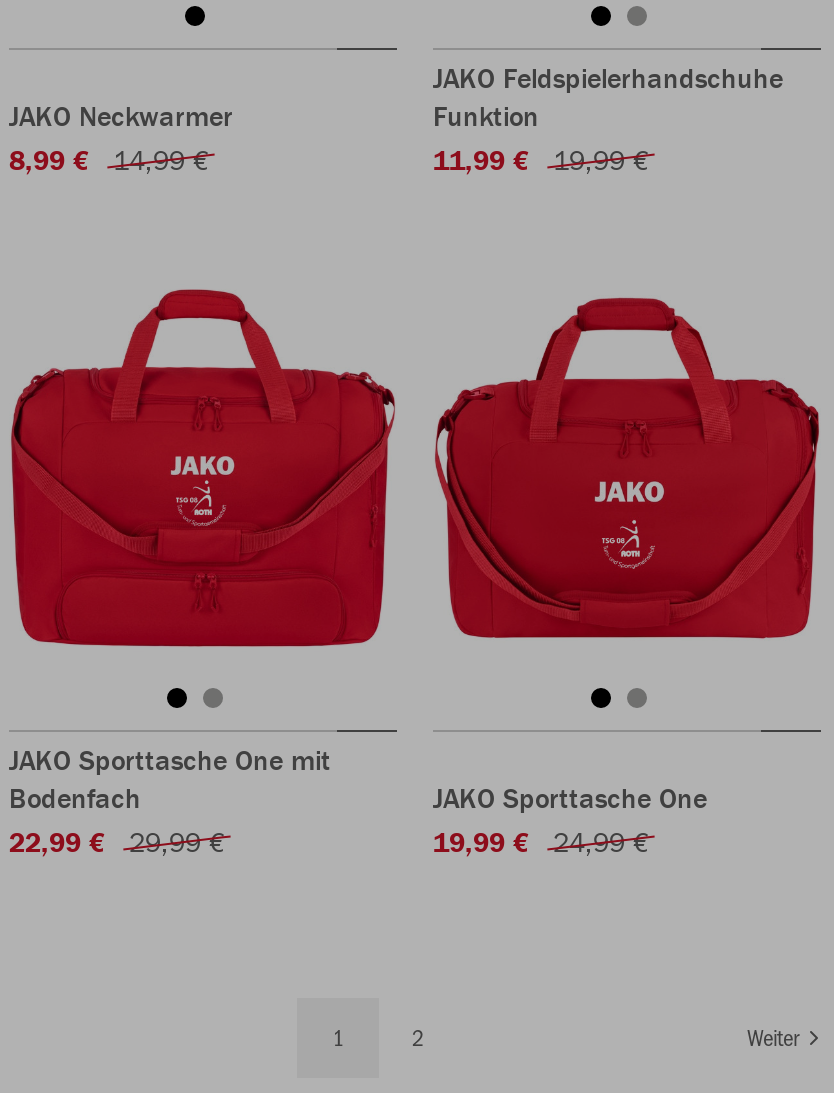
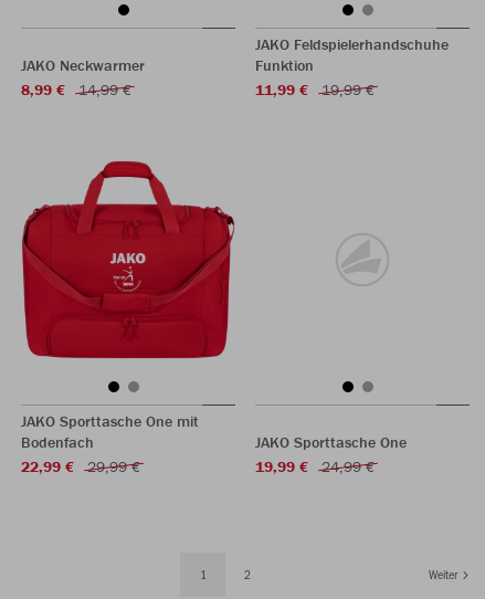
- [image]
